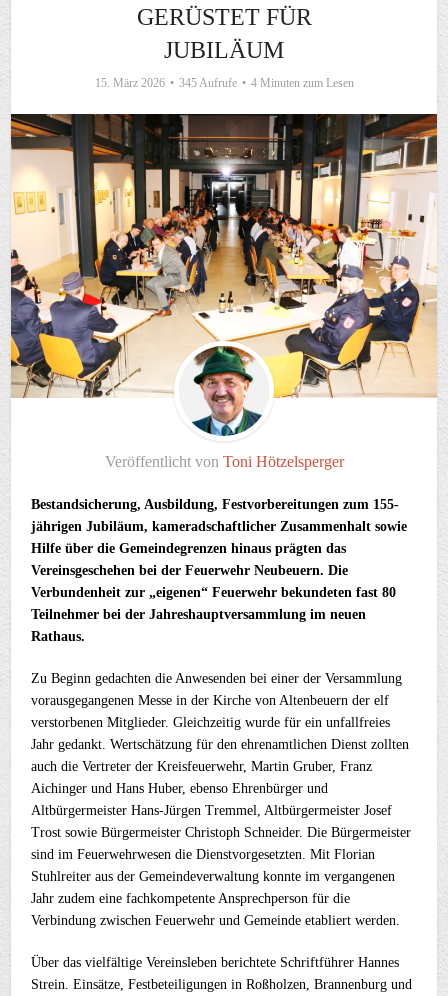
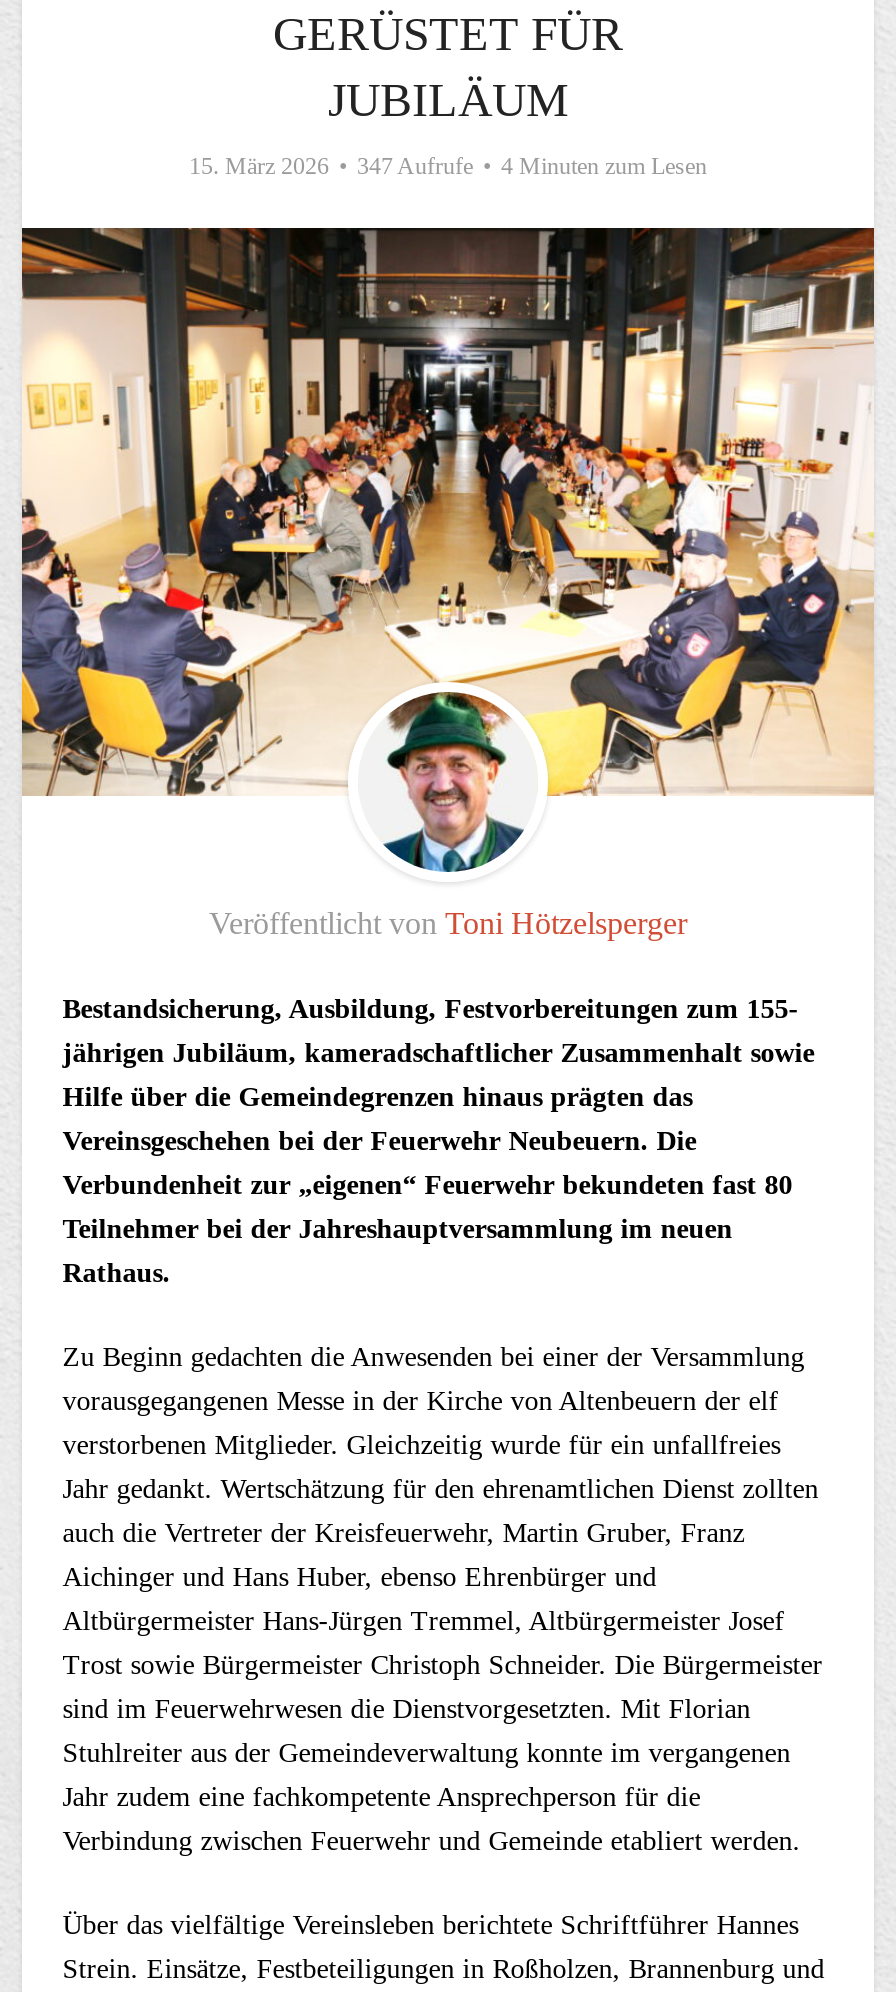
- 15. März 2026 345 Aufrufe 4 Minuten zum Lesen
+ 15. März 2026 347 Aufrufe 4 Minuten zum Lesen
